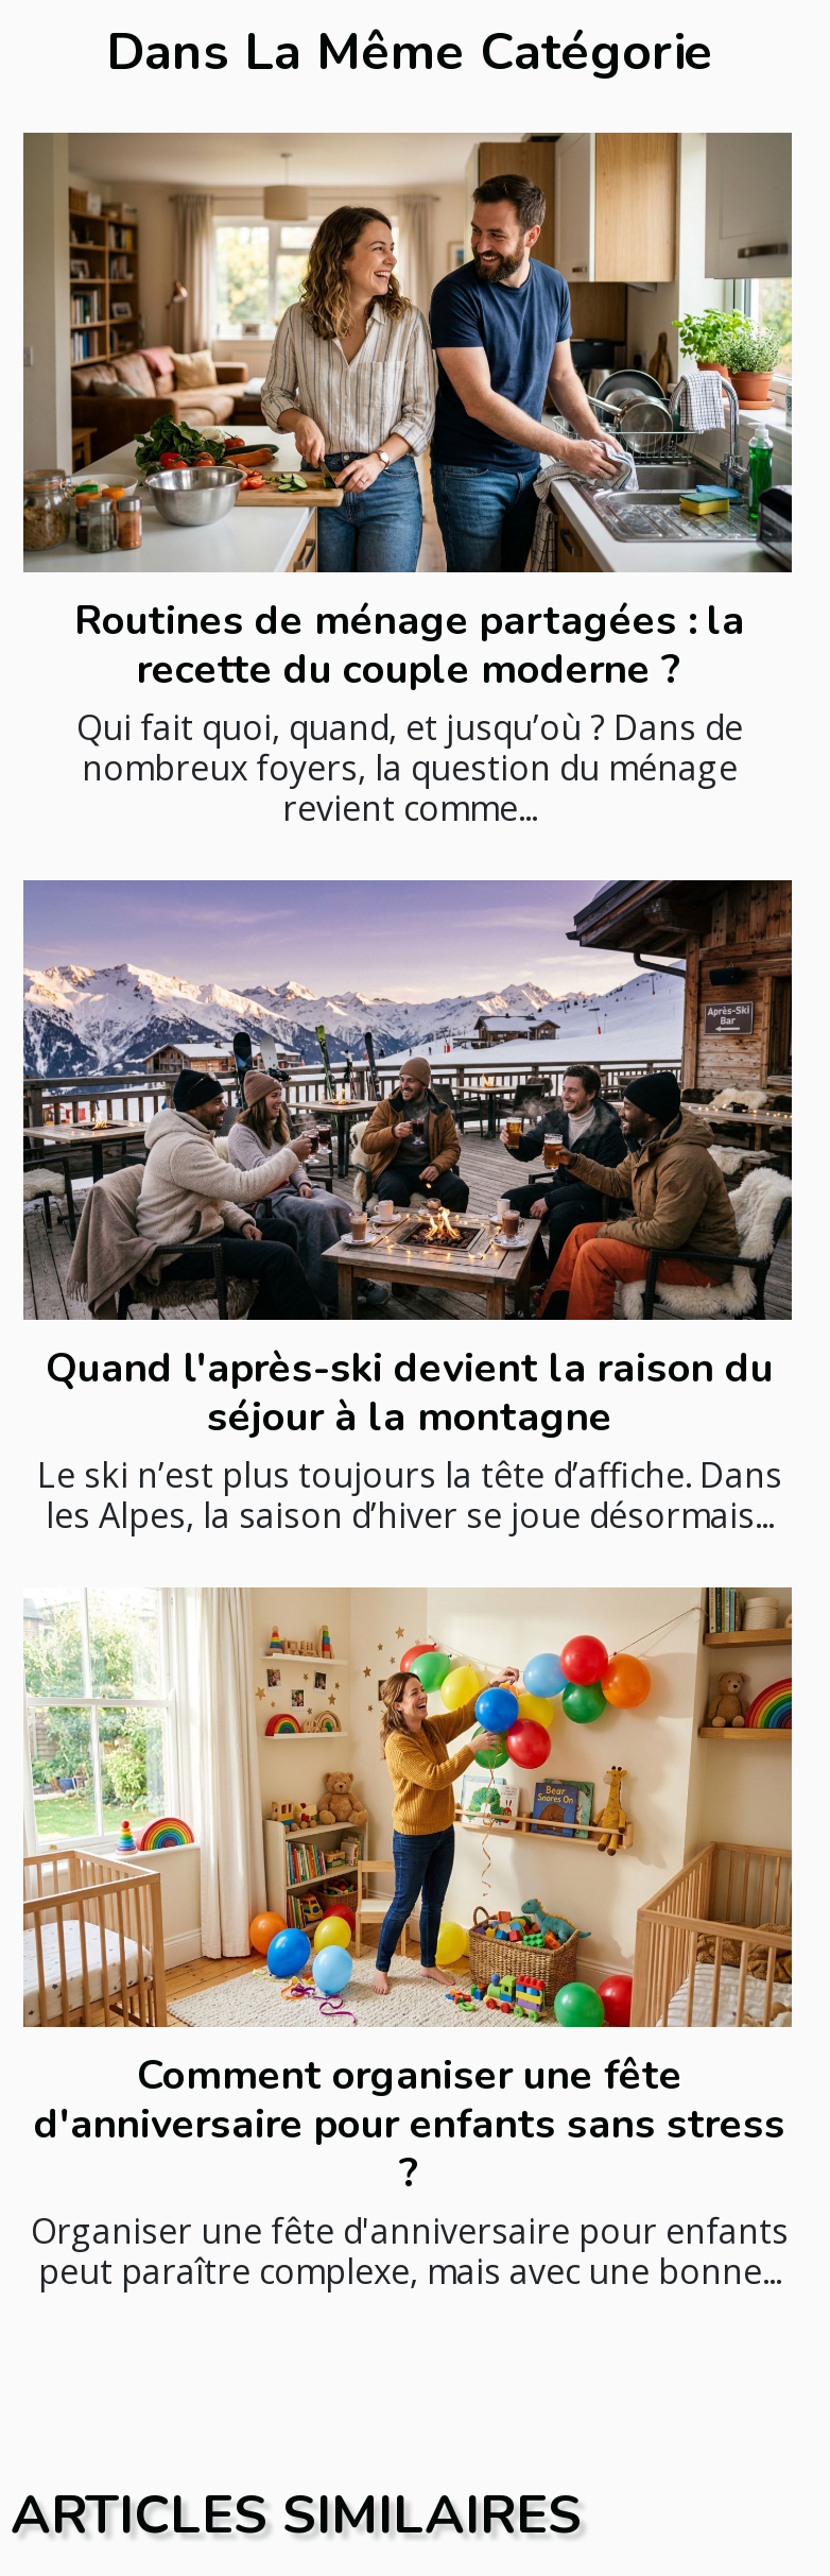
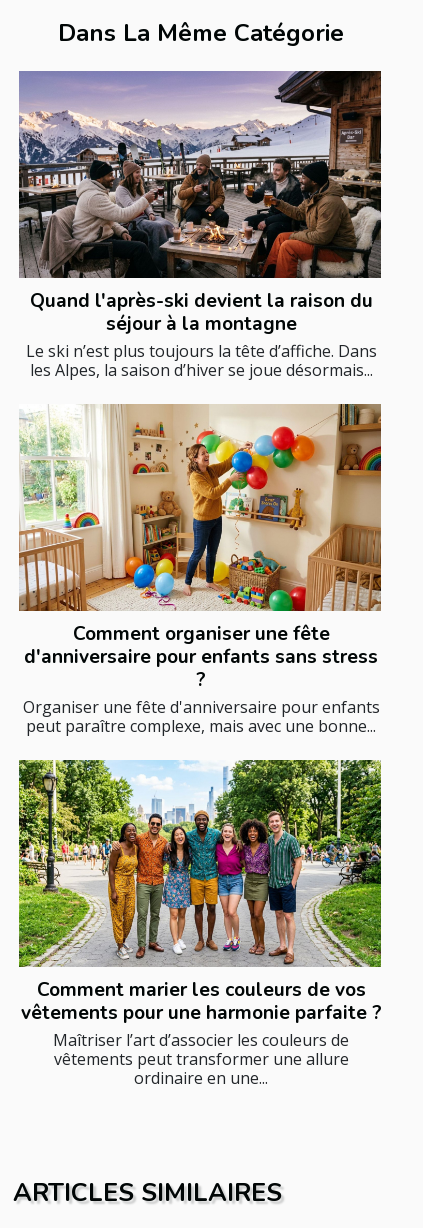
- [image]
- Routines de ménage partagées : la
- recette du couple moderne ?
- Qui fait quoi, quand, et jusqu’où ? Dans de
- nombreux foyers, la question du ménage
- revient comme...

moved up: [image] | Quand l'après-ski devient la raison du | séjour à la montagne | ... | Organiser une fête d'anniversaire pour enfants | peut paraître complexe, mais avec une bonne...

+ [image]
+ Comment marier les couleurs de vos
+ vêtements pour une harmonie parfaite ?
+ Maîtriser l’art d’associer les couleurs de
+ vêtements peut transformer une allure
+ ordinaire en une...
